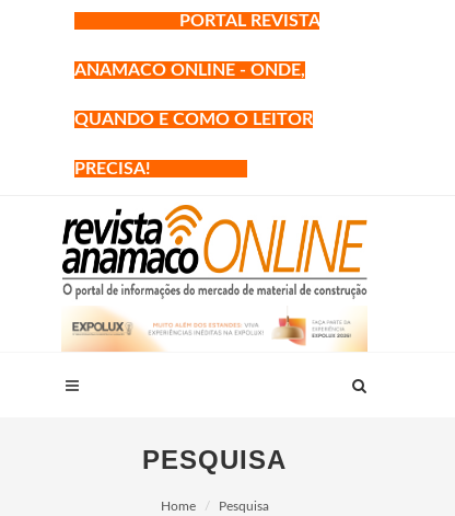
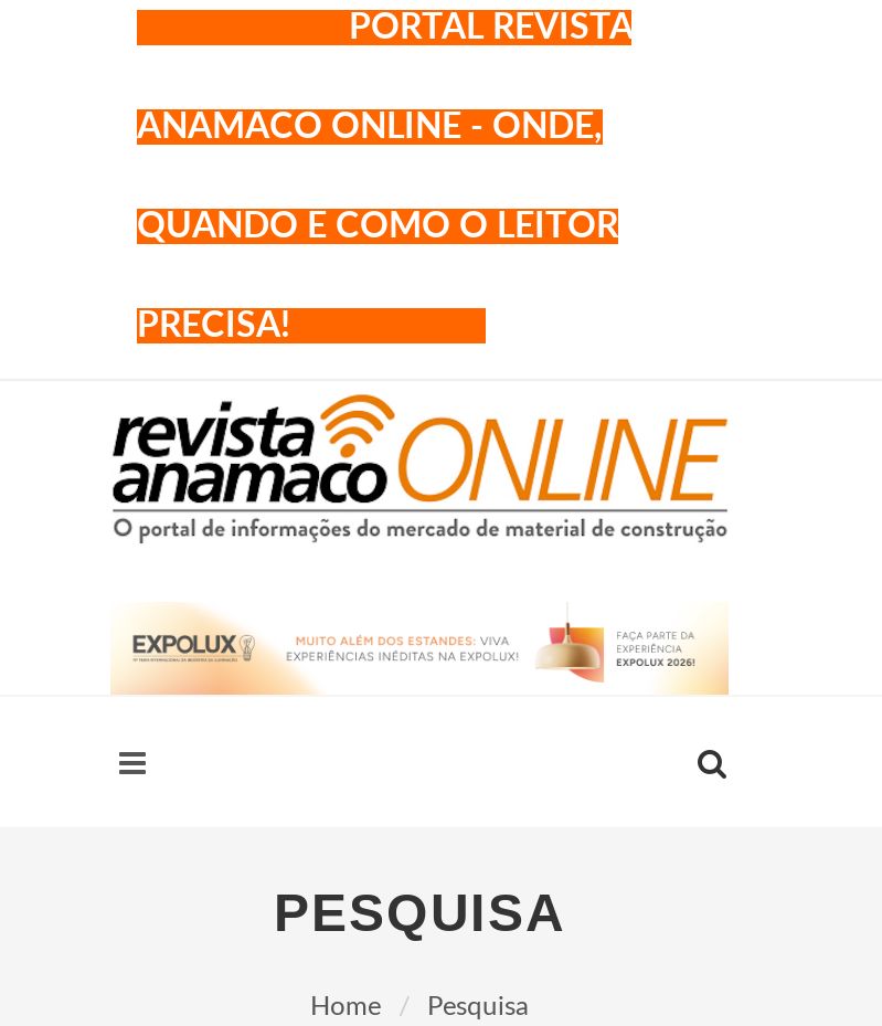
- [image]
+ [image]
